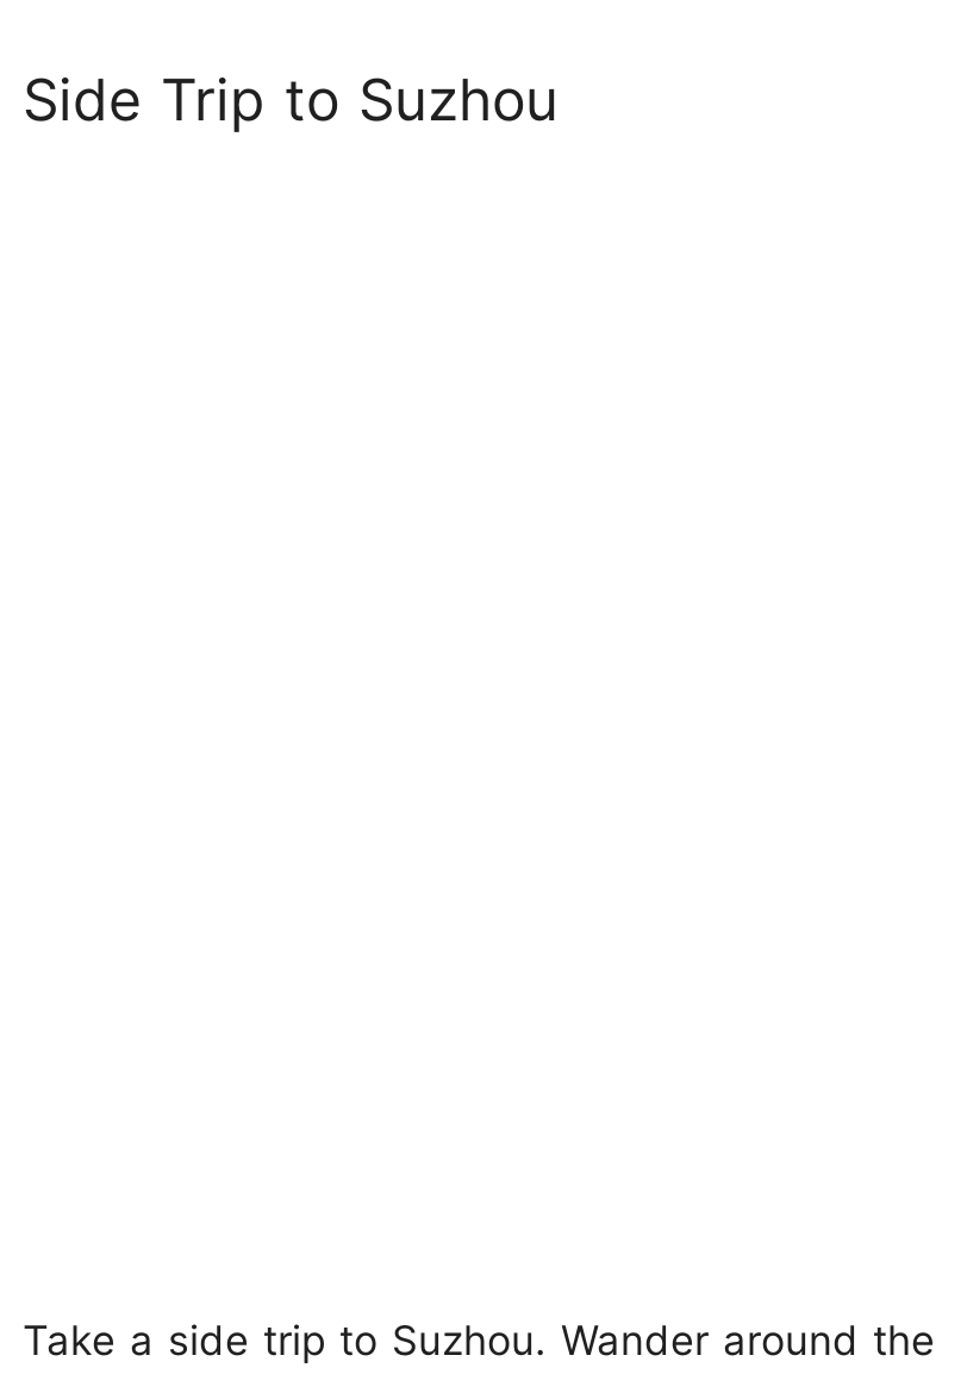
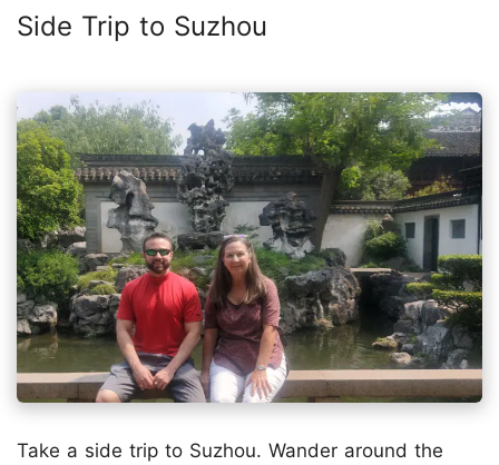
+ [image]
